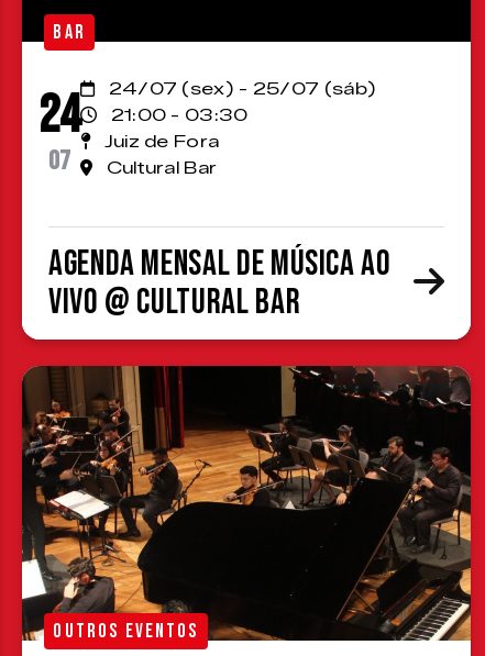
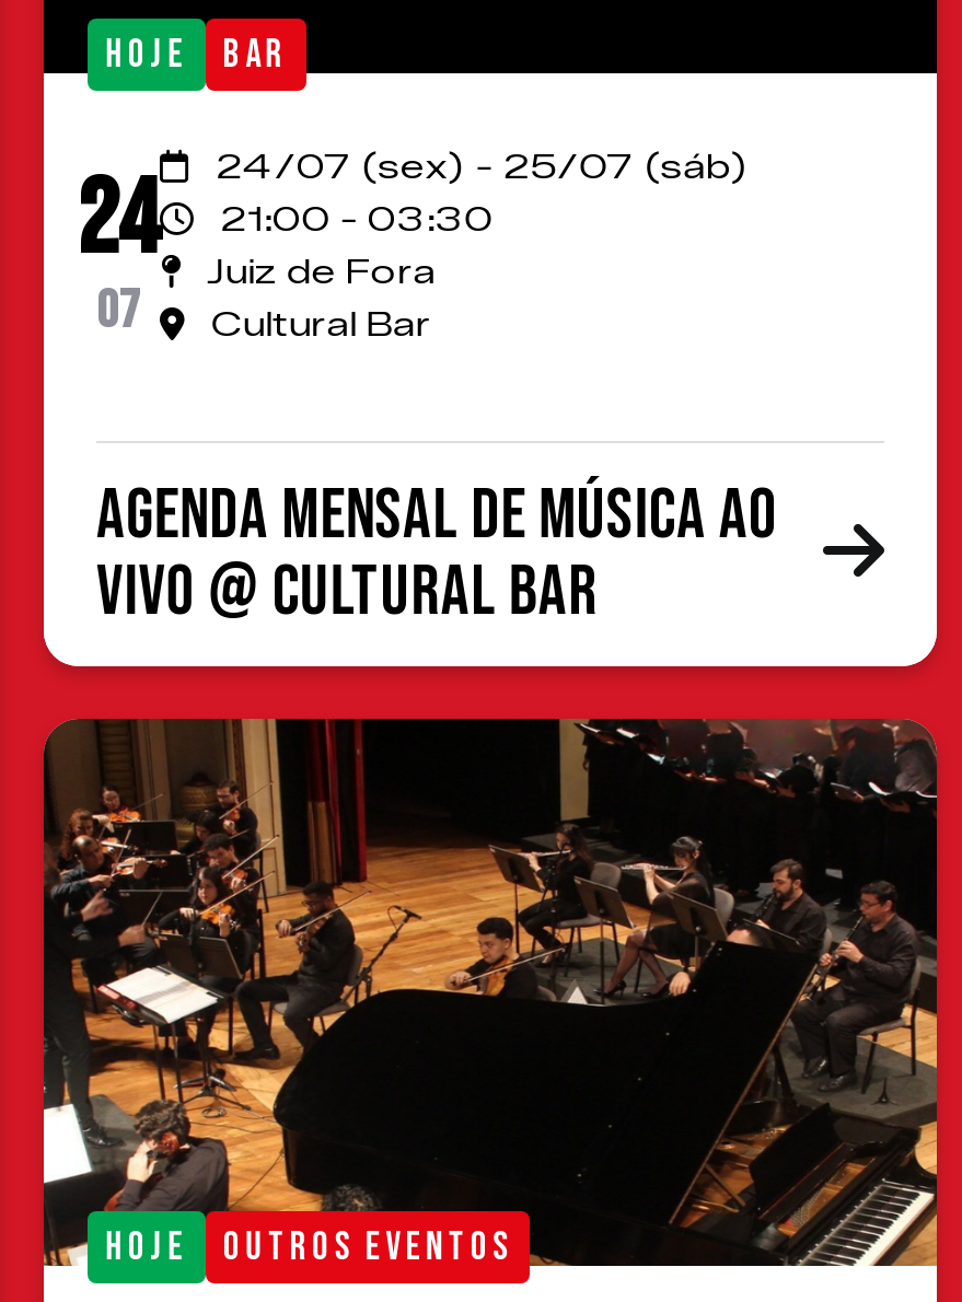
+ HOJE

+ HOJE
